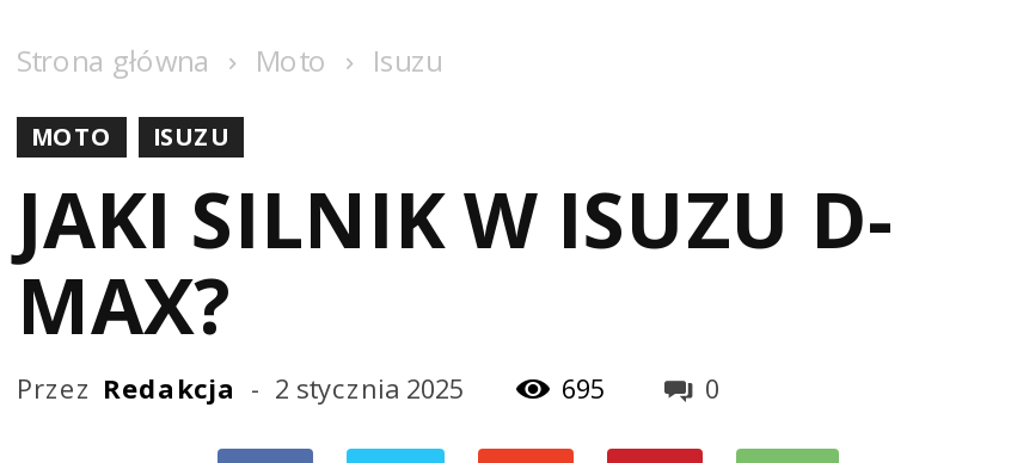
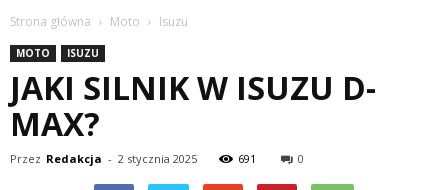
- 695
+ 691
